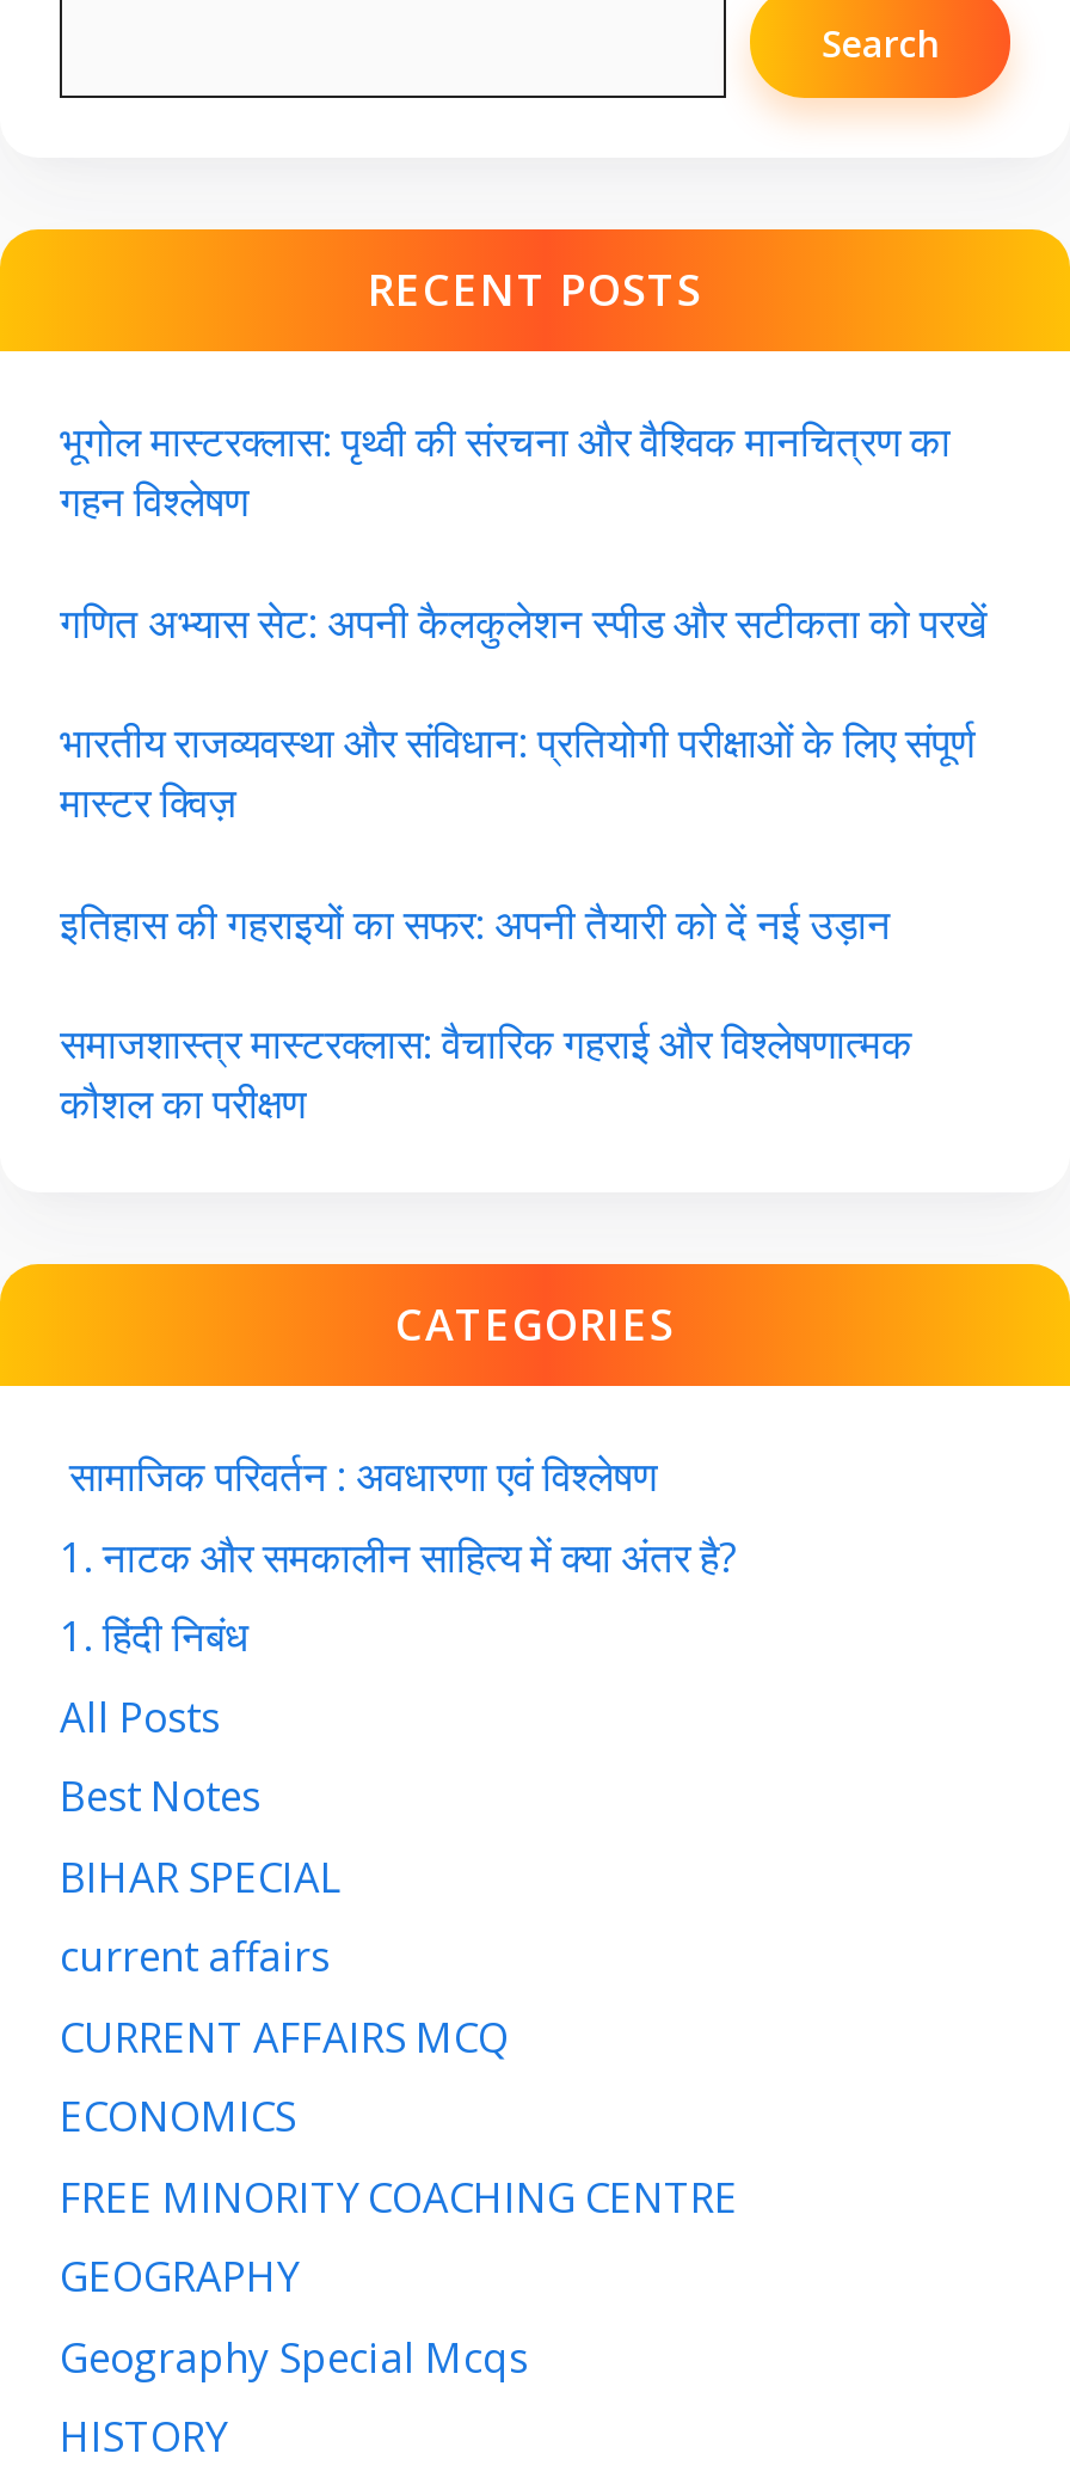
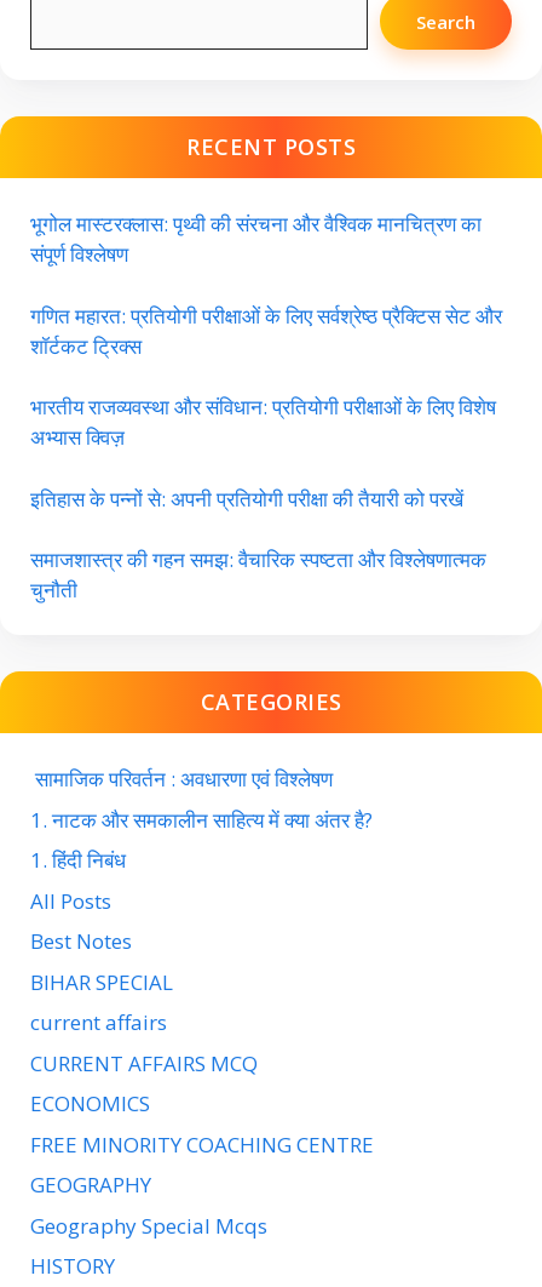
- गहन विश्लेषण
+ संपूर्ण विश्लेषण

- गणित अभ्यास सेट: अपनी कैलकुलेशन स्पीड और सटीकता को परखें
+ गणित महारत: प्रतियोगी परीक्षाओं के लिए सर्वश्रेष्ठ प्रैक्टिस सेट और
+ शॉर्टकट ट्रिक्स

- भारतीय राजव्यवस्था और संविधान: प्रतियोगी परीक्षाओं के लिए संपूर्ण
- मास्टर क्विज़
+ भारतीय राजव्यवस्था और संविधान: प्रतियोगी परीक्षाओं के लिए विशेष
+ अभ्यास क्विज़

- इतिहास की गहराइयों का सफर: अपनी तैयारी को दें नई उड़ान
+ इतिहास के पन्नों से: अपनी प्रतियोगी परीक्षा की तैयारी को परखें

- समाजशास्त्र मास्टरक्लास: वैचारिक गहराई और विश्लेषणात्मक
- कौशल का परीक्षण
+ समाजशास्त्र की गहन समझ: वैचारिक स्पष्टता और विश्लेषणात्मक
+ चुनौती
